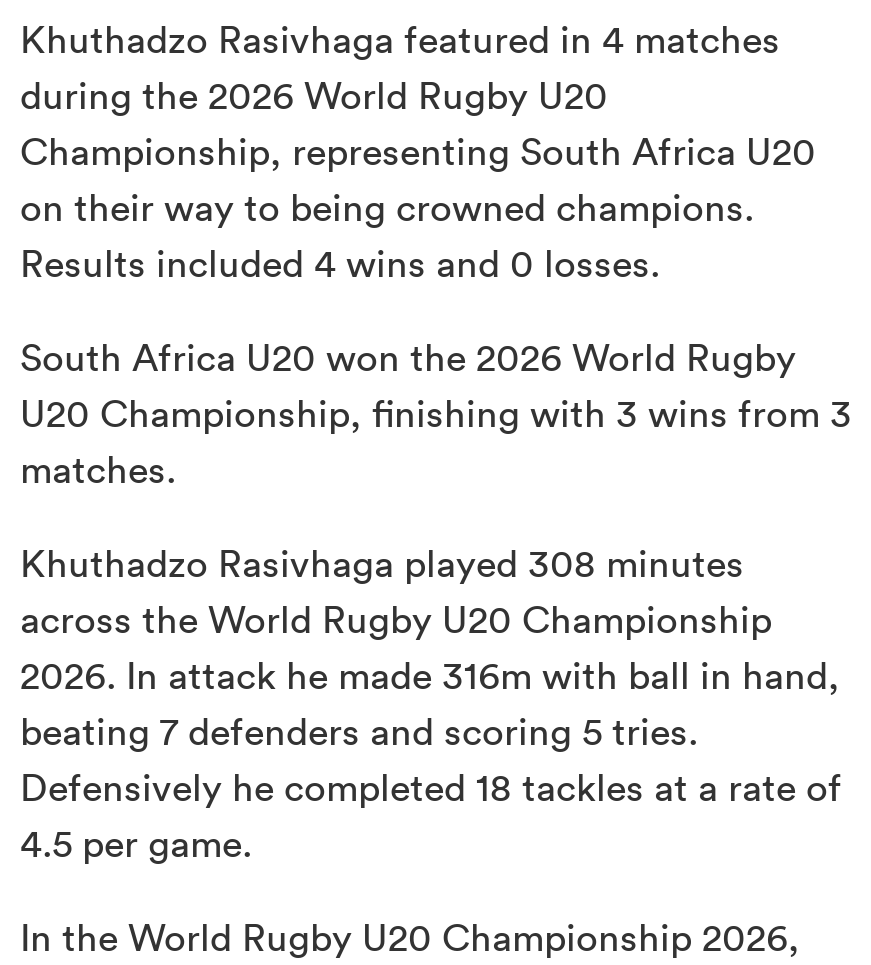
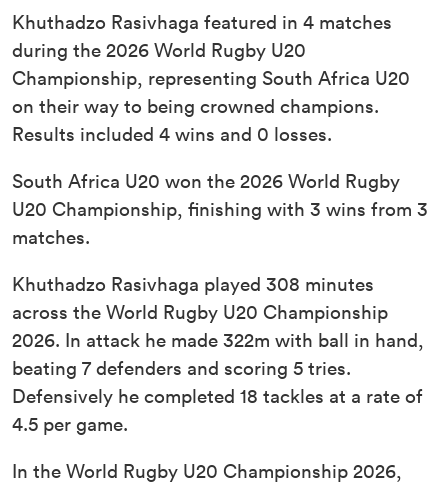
- 2026. In attack he made 316m with ball in hand,
+ 2026. In attack he made 322m with ball in hand,
